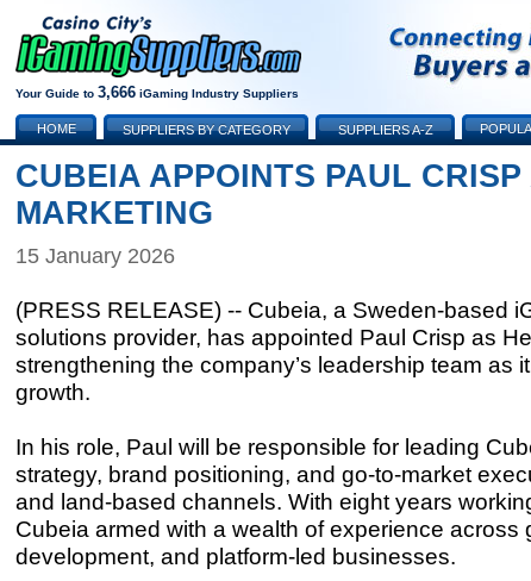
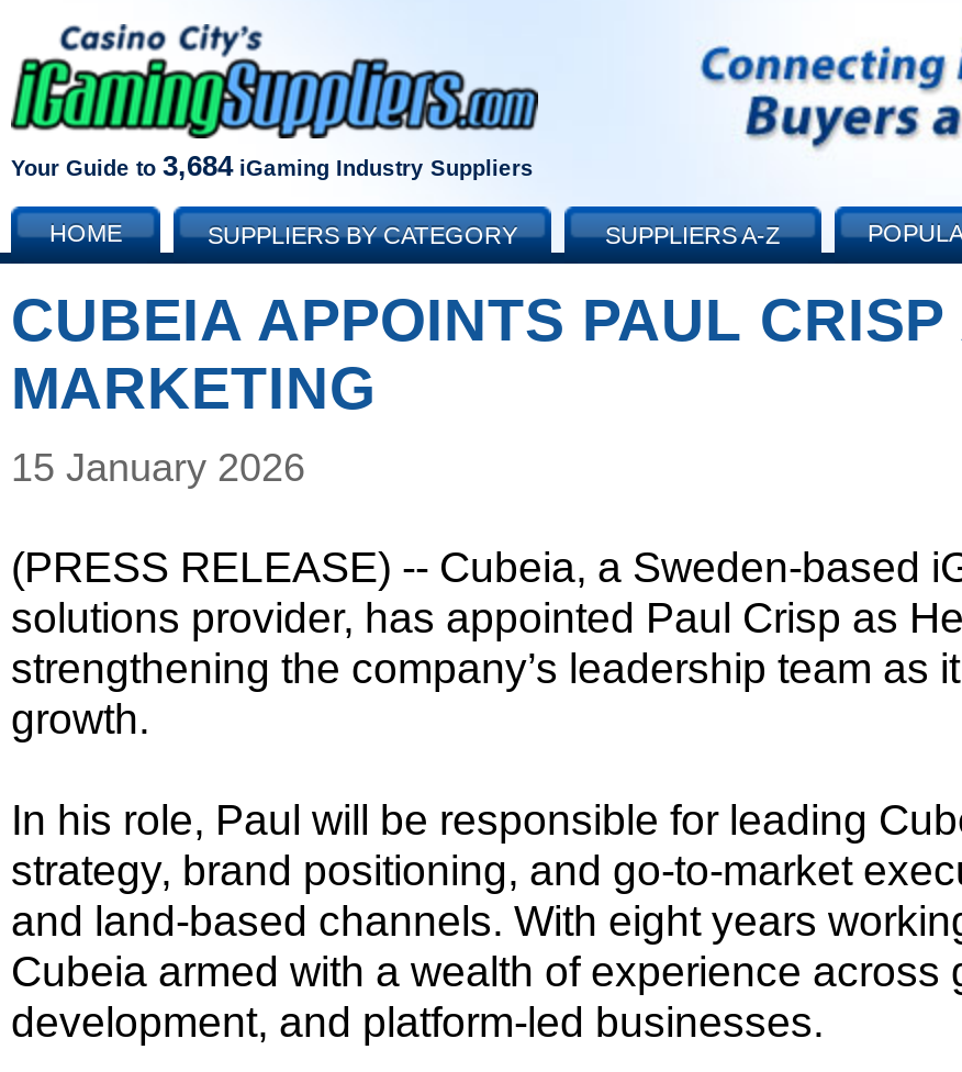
- Your Guide to 3,666 iGaming Industry Suppliers
+ Your Guide to 3,684 iGaming Industry Suppliers
